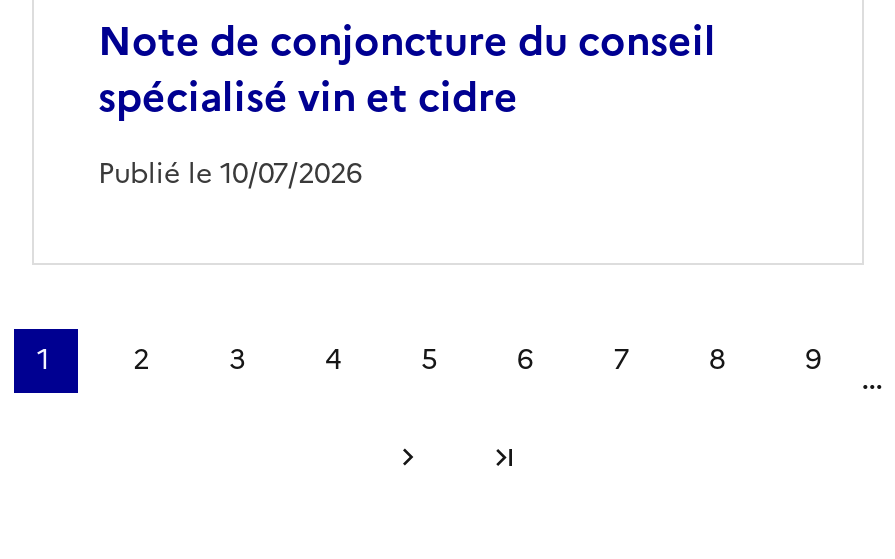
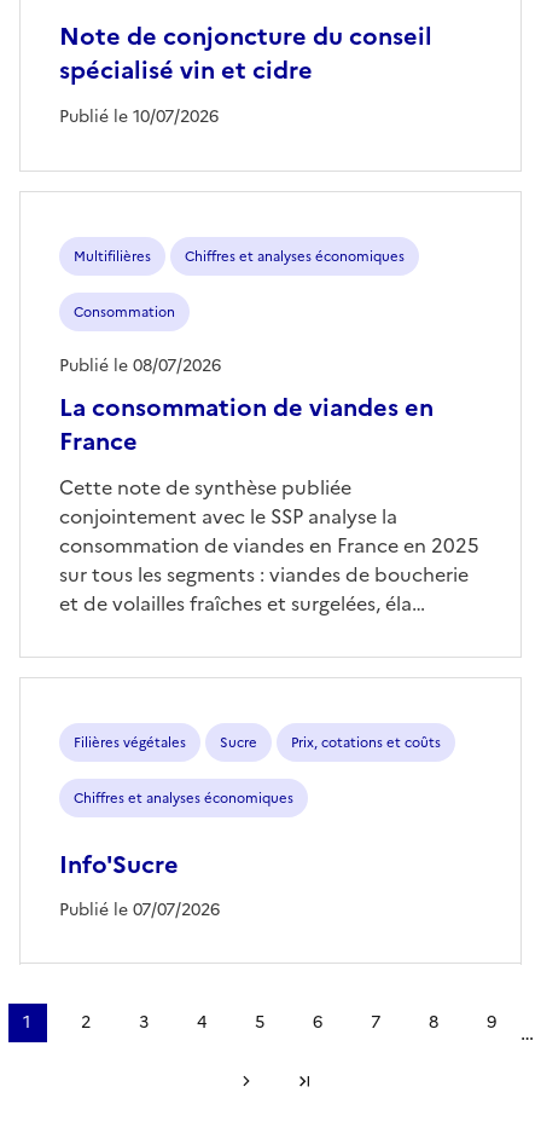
+ Multifilières
+ Chiffres et analyses économiques
+ Consommation
+ La consommation de viandes en
+ France

+ Publié le 08/07/2026

+ Cette note de synthèse publiée
+ conjointement avec le SSP analyse la
+ consommation de viandes en France en 2025
+ sur tous les segments : viandes de boucherie
+ et de volailles fraîches et surgelées, éla…

+ Filières végétales
+ Sucre
+ Prix, cotations et coûts
+ Chiffres et analyses économiques
+ Info'Sucre
+ Publié le 07/07/2026
